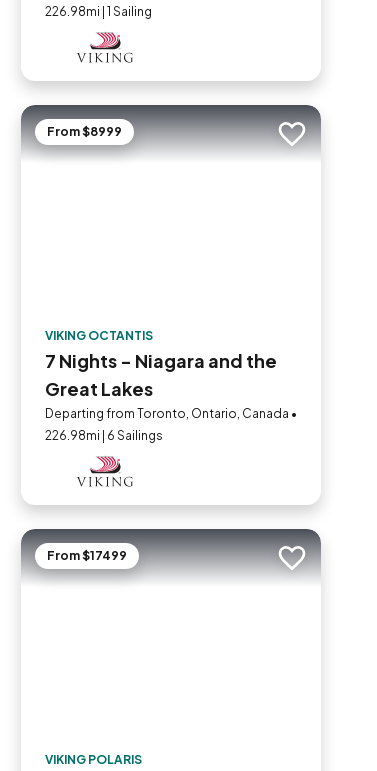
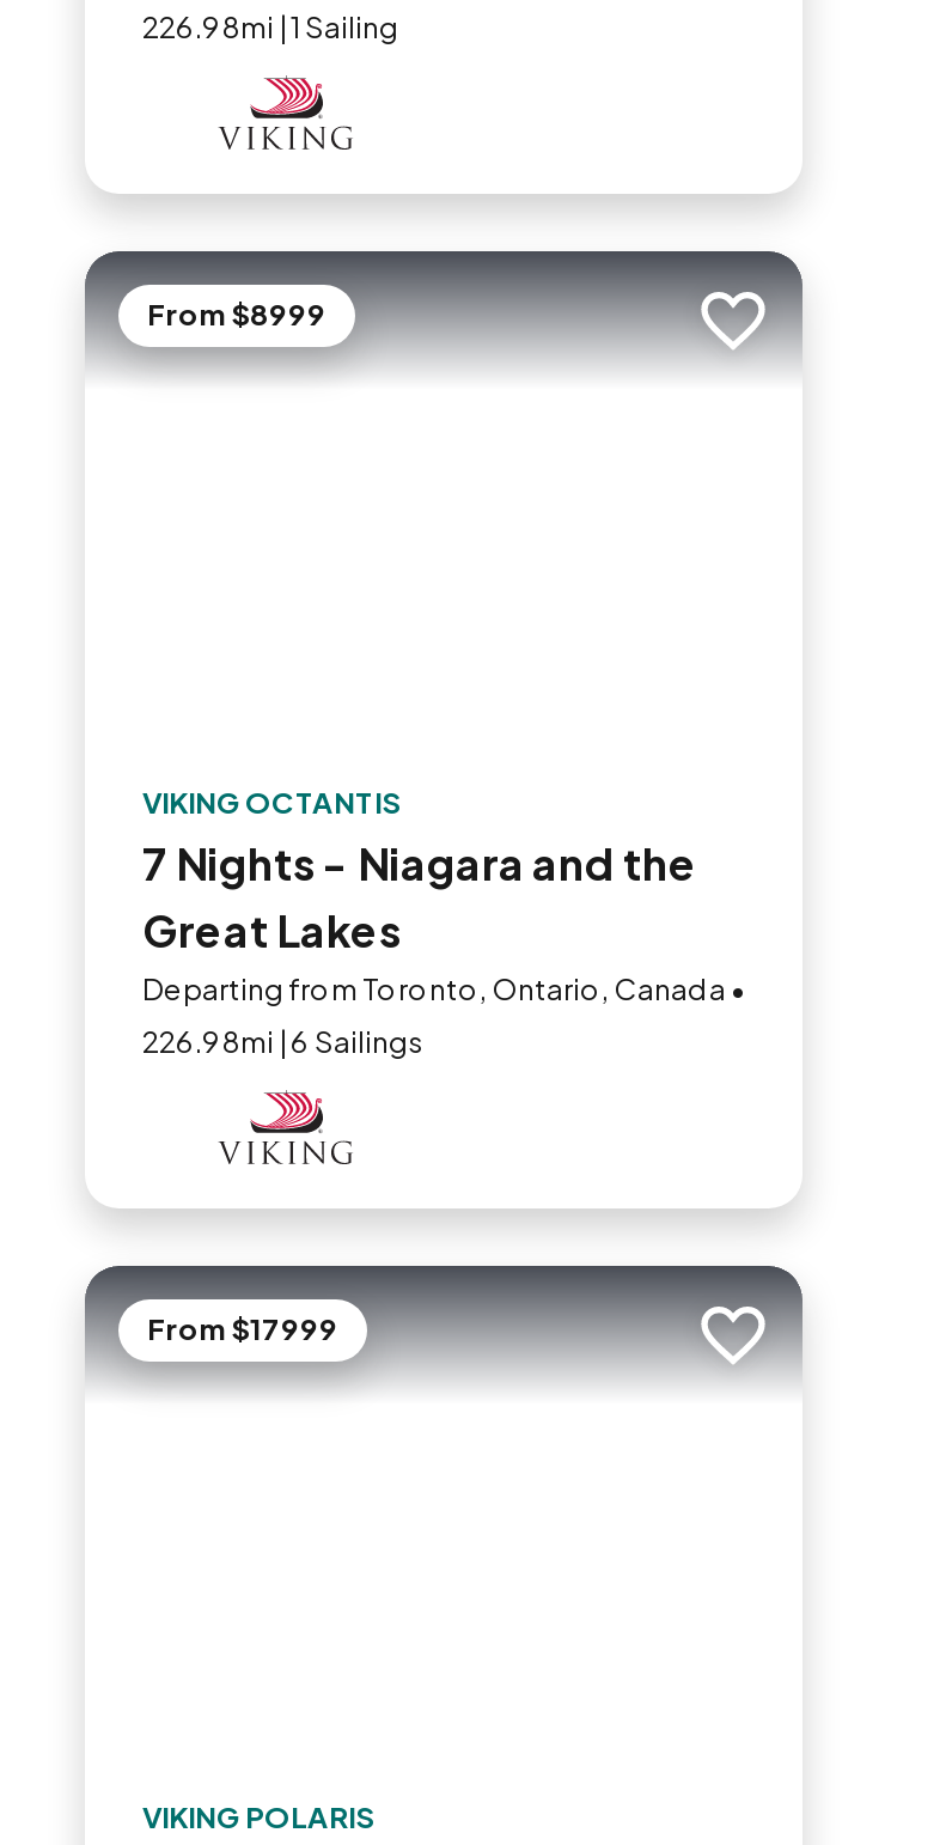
- From $17499
+ From $17999
